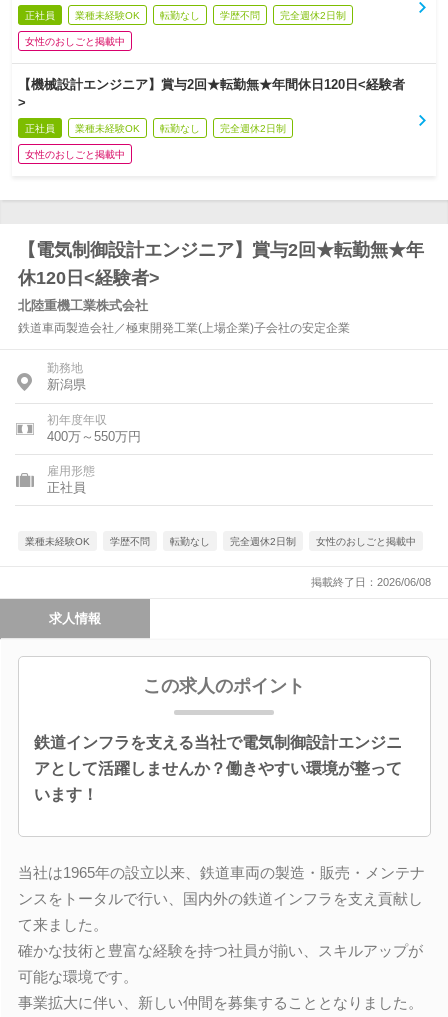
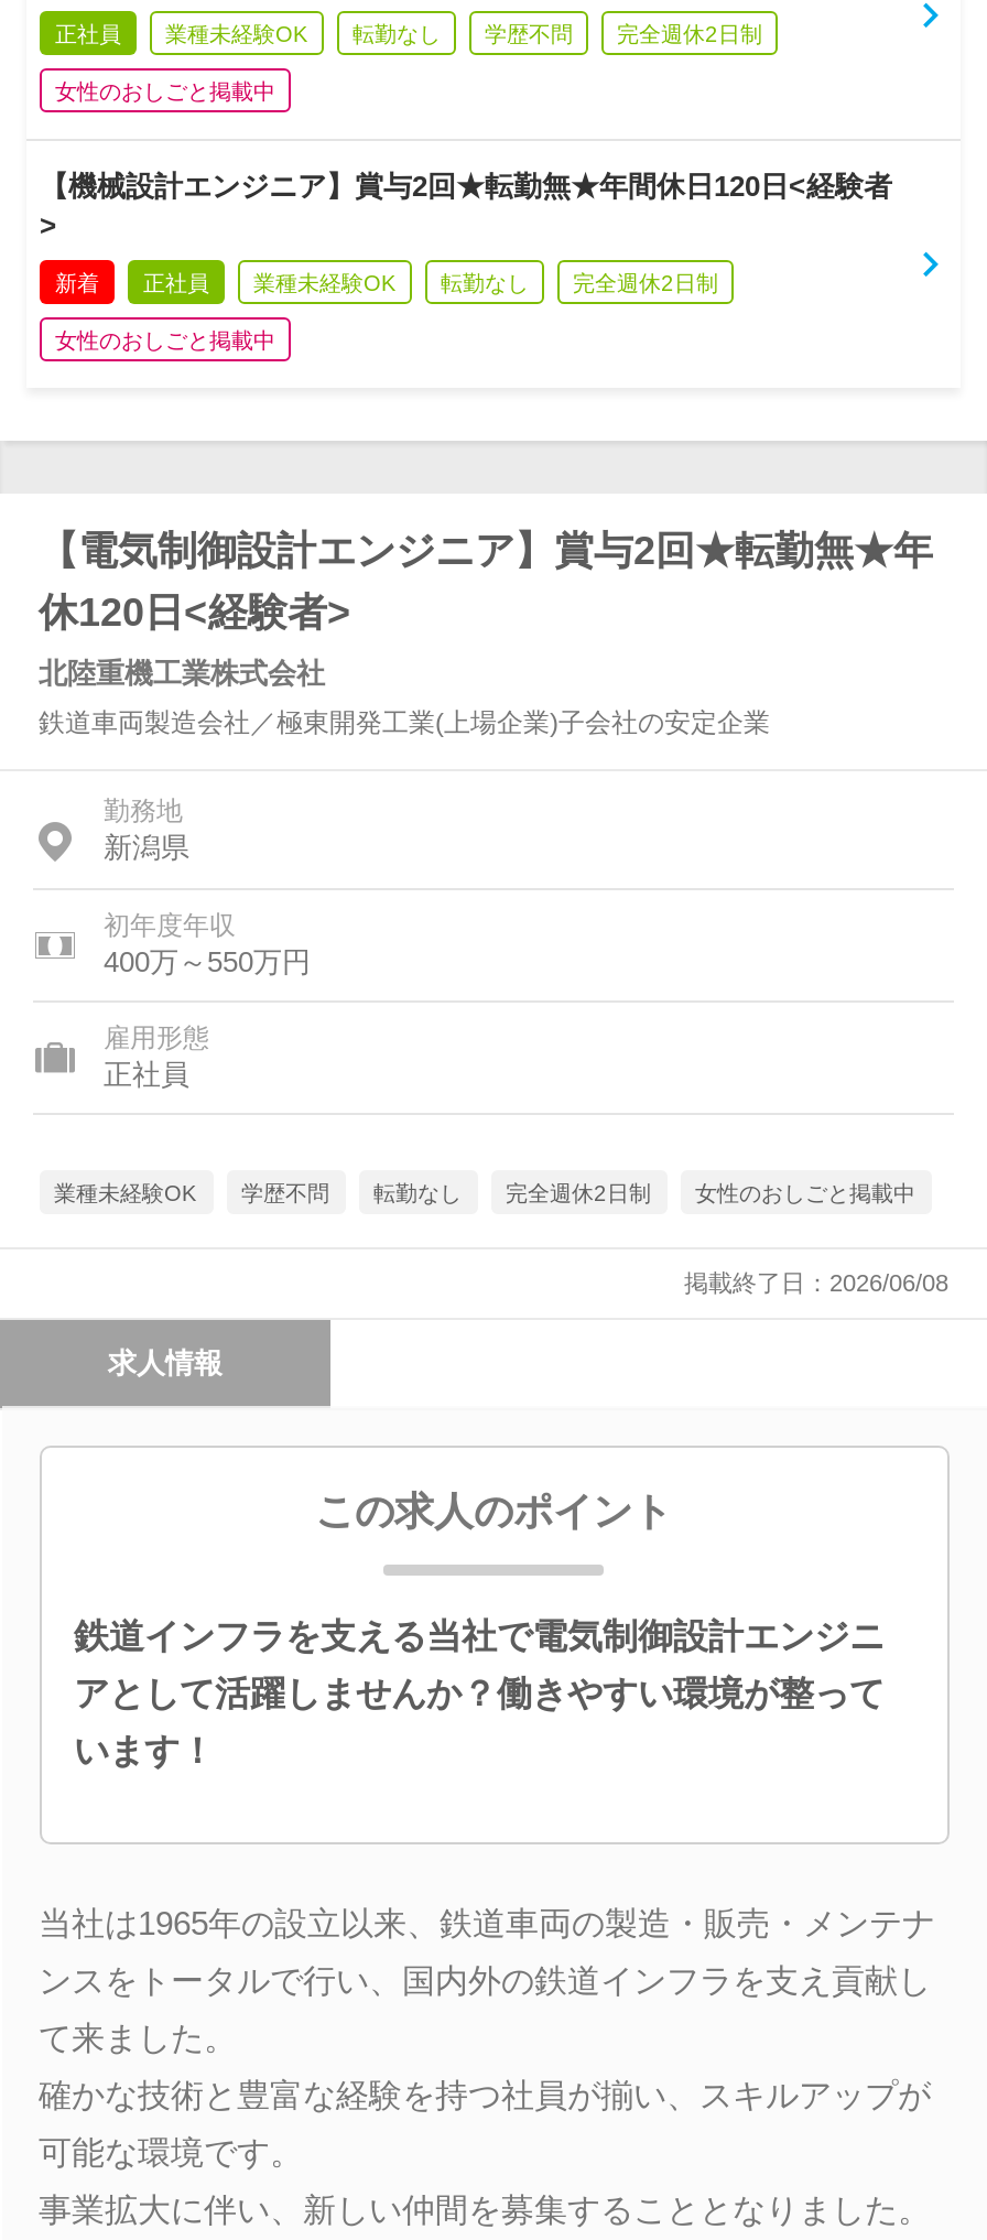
+ 新着
